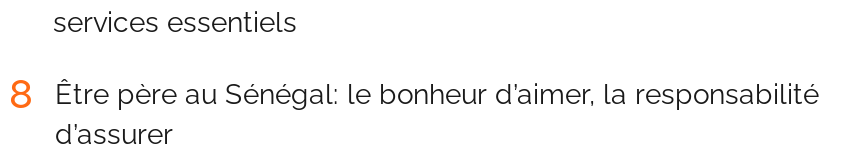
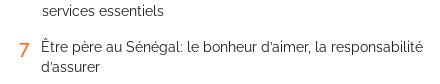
- 8 Être père au Sénégal: le bonheur d’aimer, la responsabilité
+ 7 Être père au Sénégal: le bonheur d’aimer, la responsabilité
